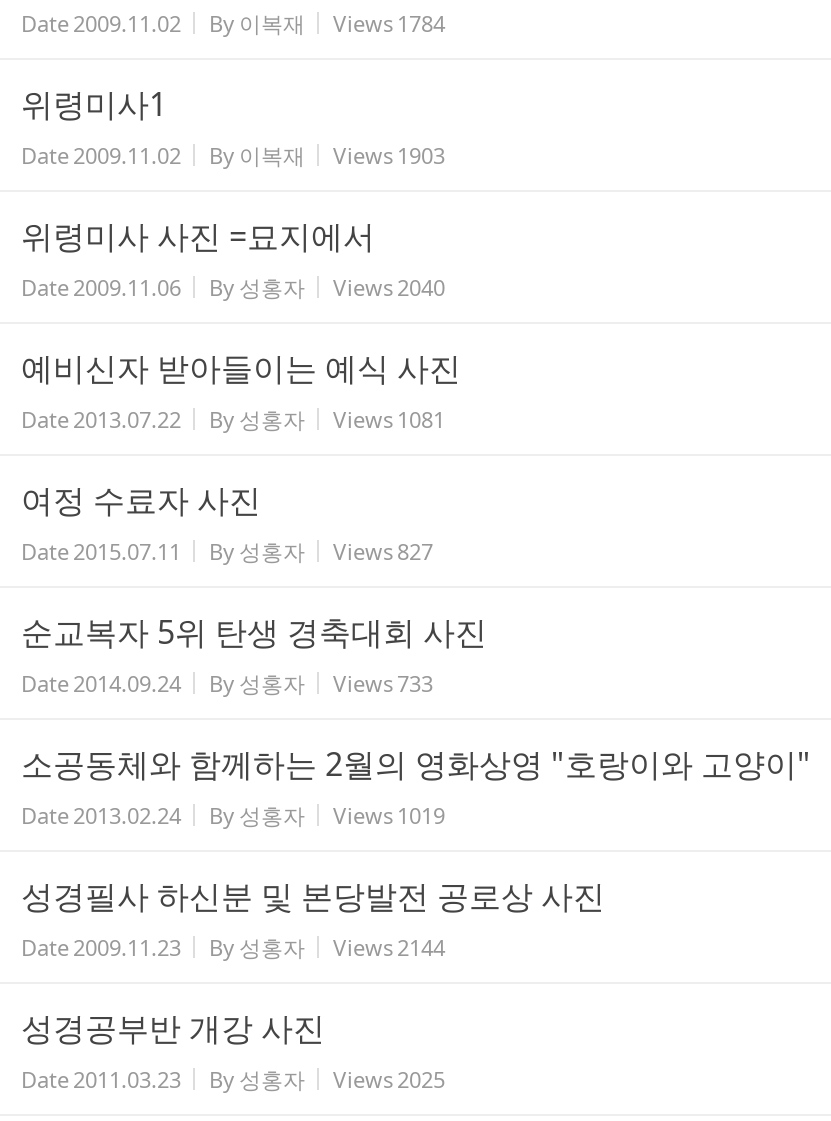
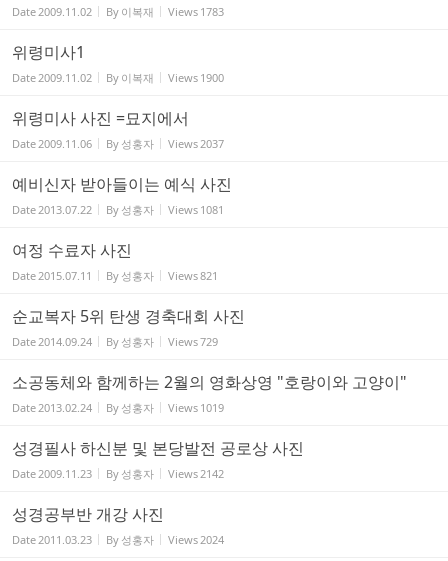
- Date 2009.11.02 By 이복재 Views 1784
+ Date 2009.11.02 By 이복재 Views 1783

- Date 2009.11.02 By 이복재 Views 1903
+ Date 2009.11.02 By 이복재 Views 1900

- Views 2040
+ Views 2037

- Views 827
+ Views 821

- Views 733
+ Views 729

- Views 2144
+ Views 2142

- Views 2025
+ Views 2024
